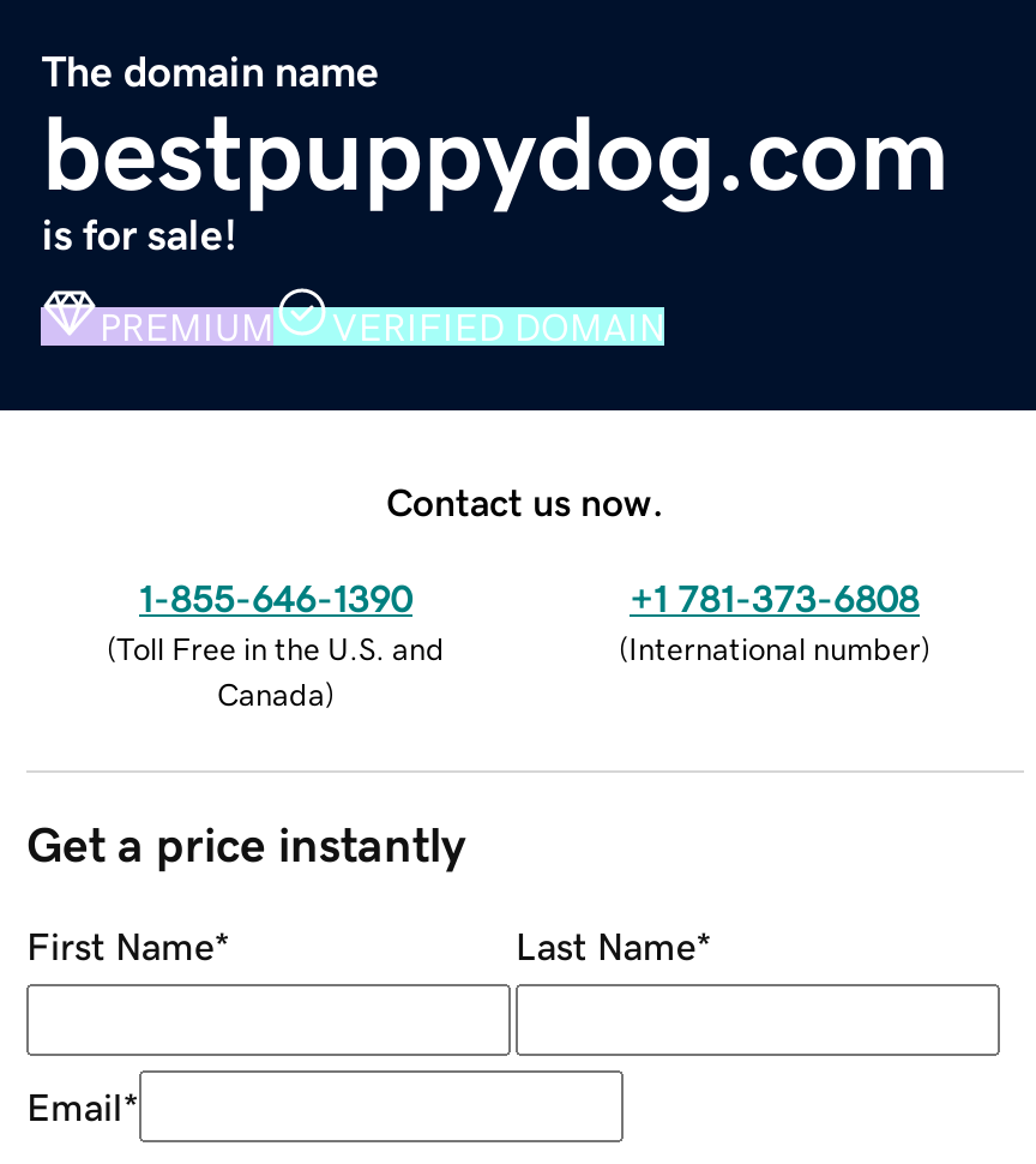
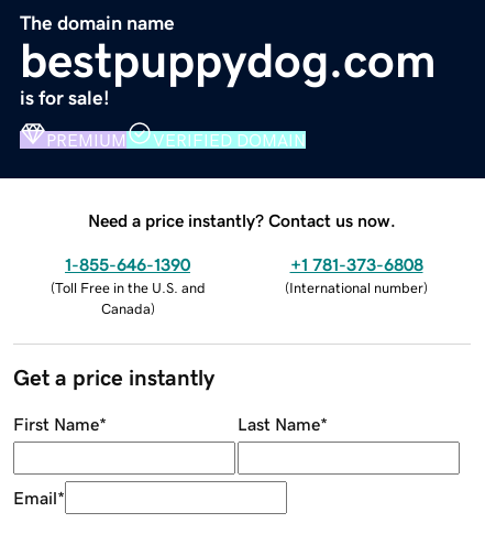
- Contact us now.
+ Need a price instantly? Contact us now.
